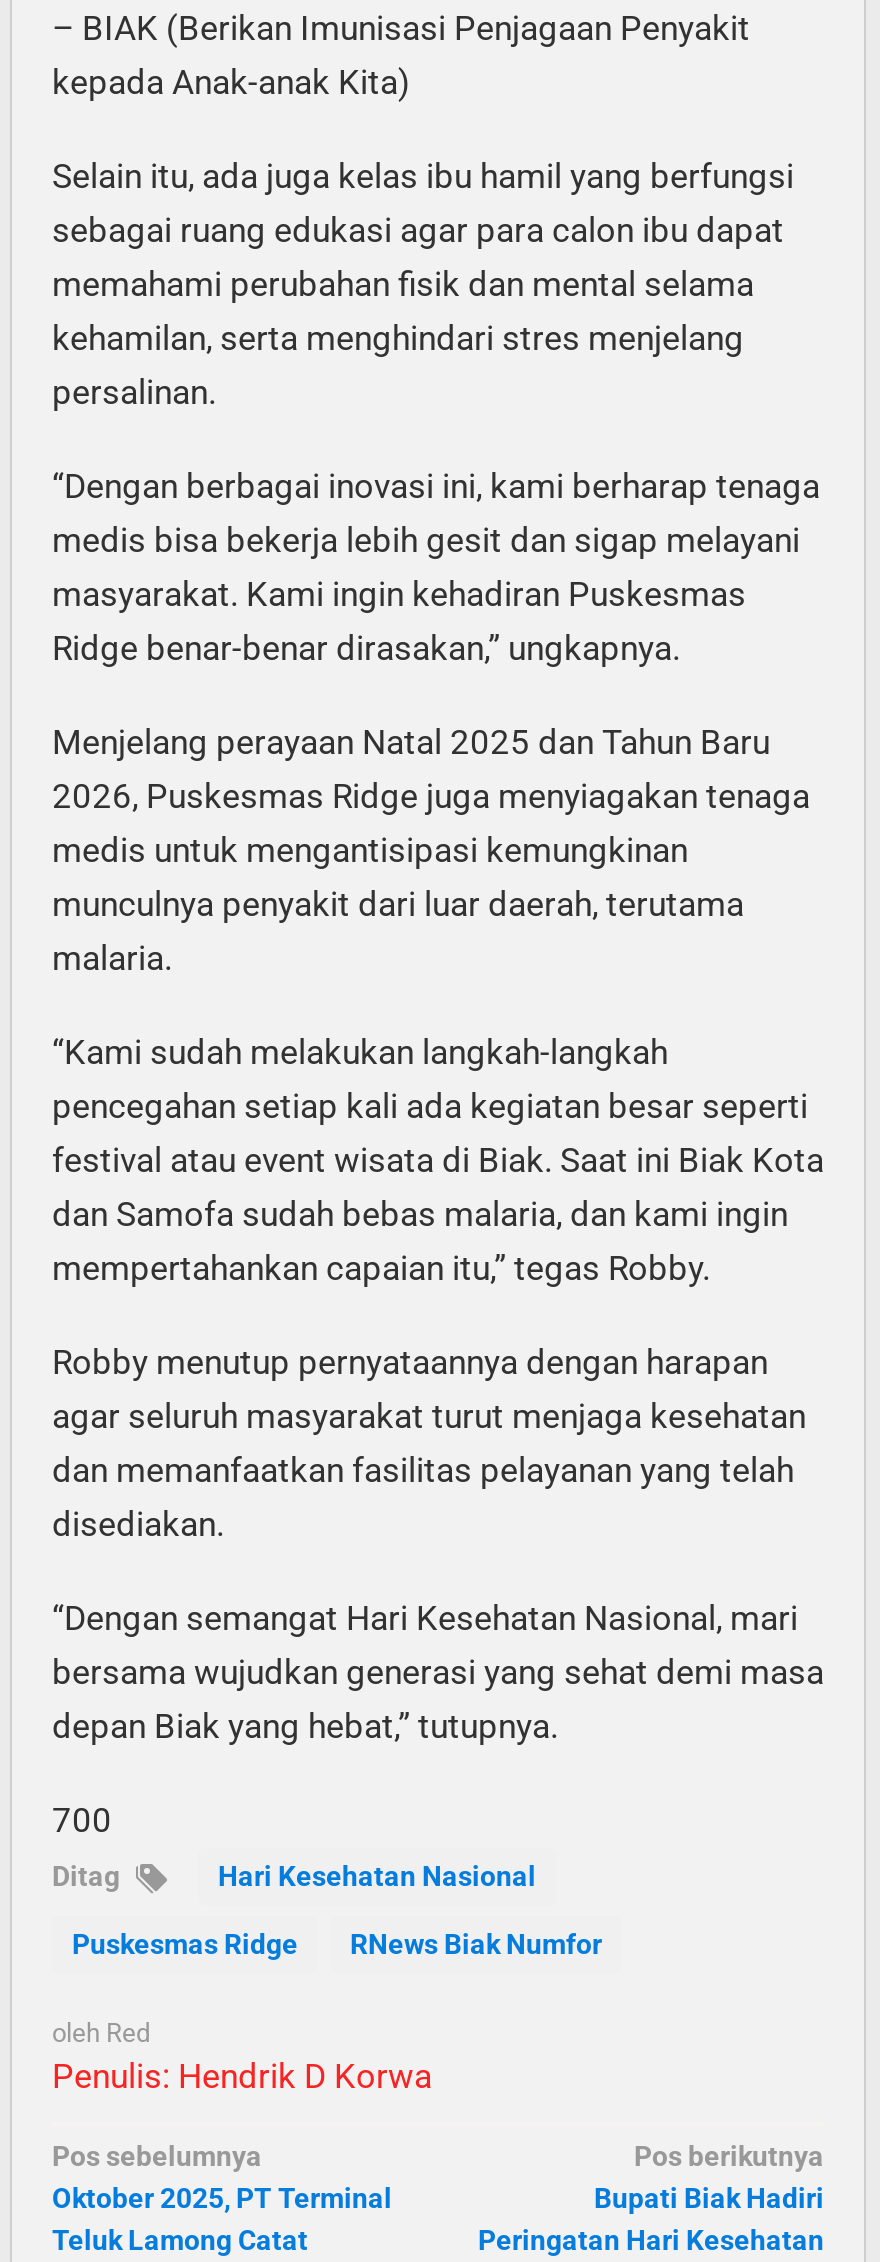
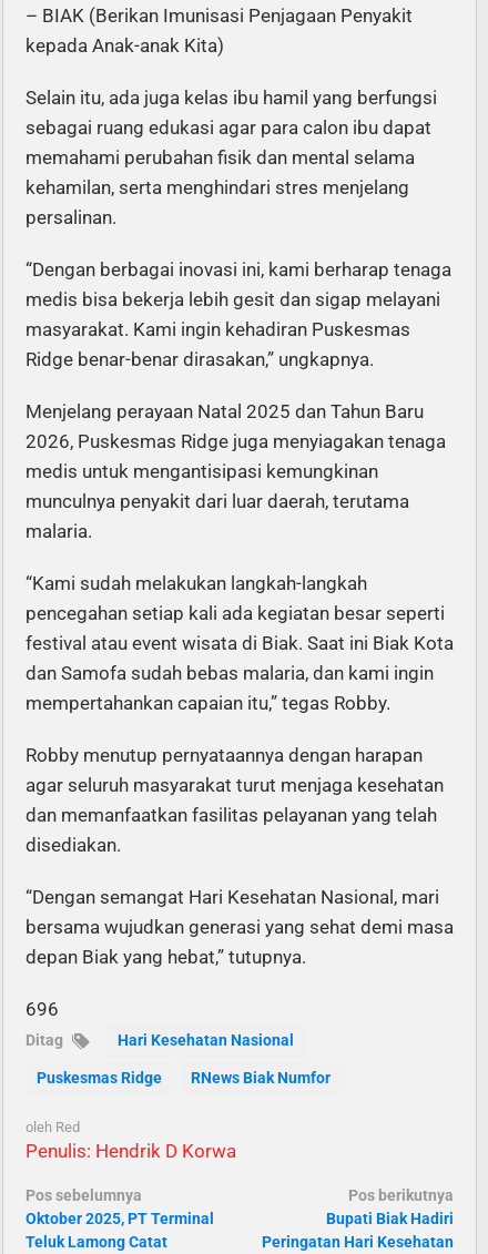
- 700
+ 696
